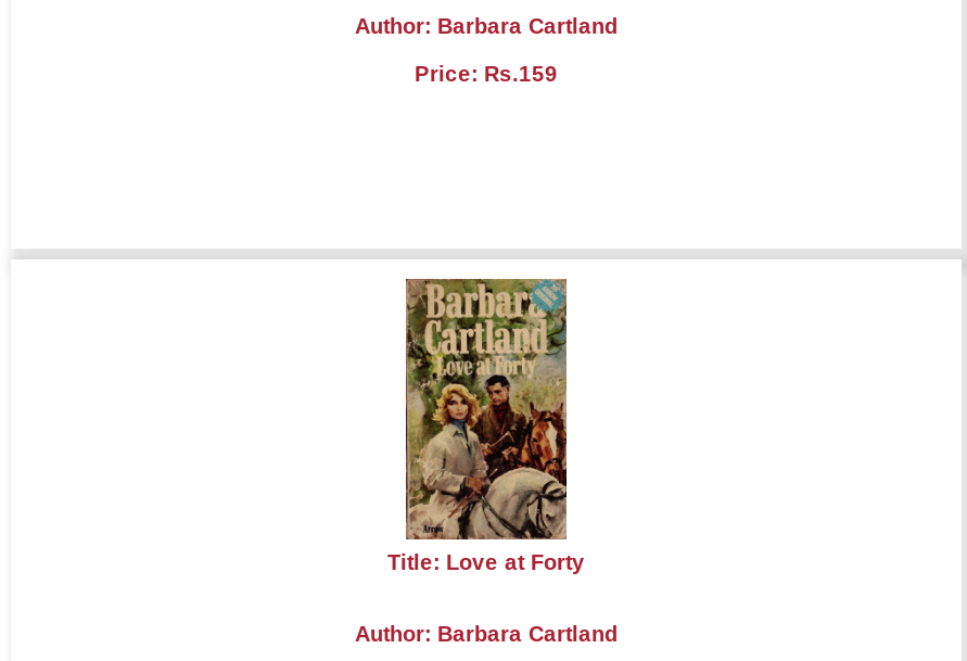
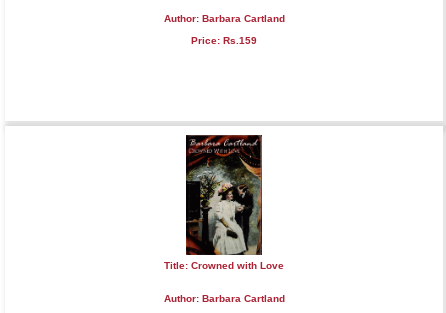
- [image]
- Title: Love at Forty
+ [image]
+ Title: Crowned with Love
